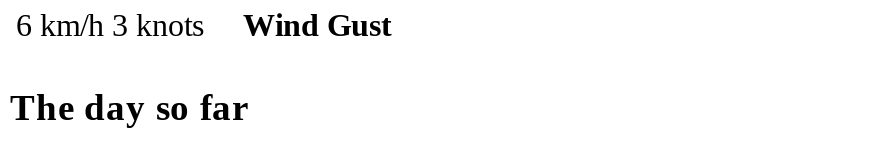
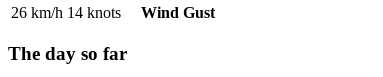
- 6 km/h 3 knots Wind Gust
+ 26 km/h 14 knots Wind Gust
